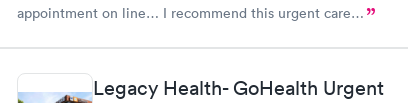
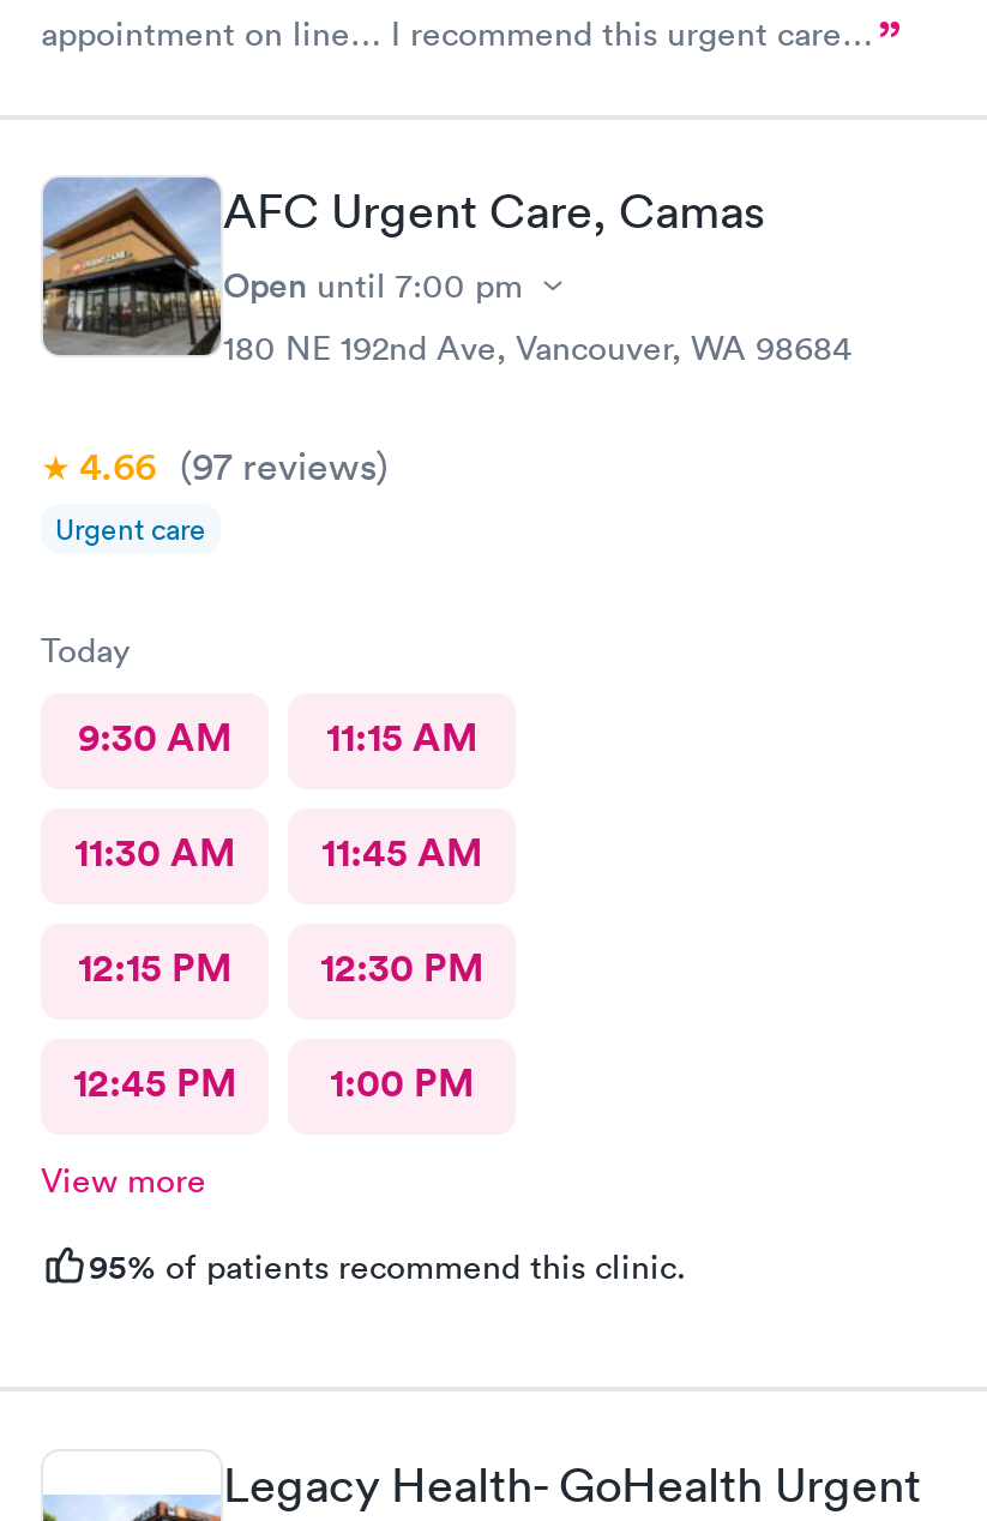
+ [image]
+ AFC Urgent Care, Camas
+ Open until 7:00 pm
+ 180 NE 192nd Ave, Vancouver, WA 98684
+ 4.66 (97 reviews)
+ Urgent care
+ Today
+ 9:30 AM
+ 11:15 AM
+ 11:30 AM
+ 11:45 AM
+ 12:15 PM
+ 12:30 PM
+ 12:45 PM
+ 1:00 PM
+ View more
+ 95% of patients recommend this clinic.
